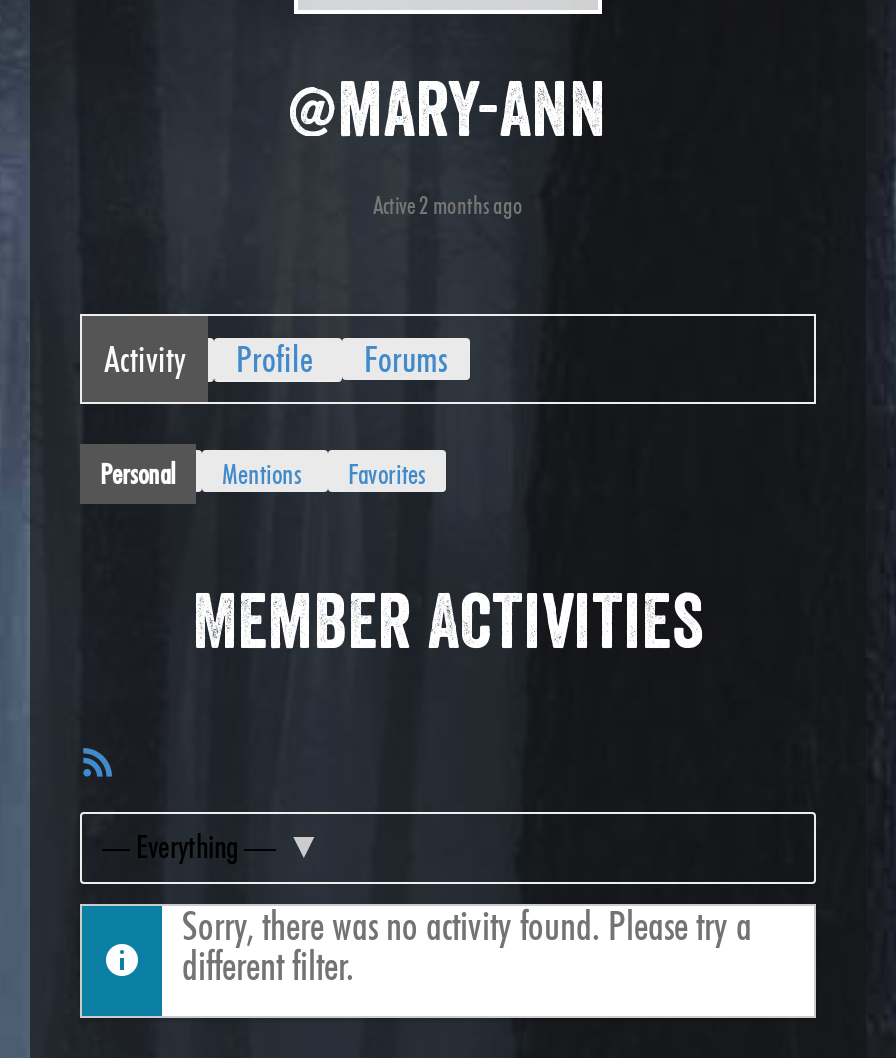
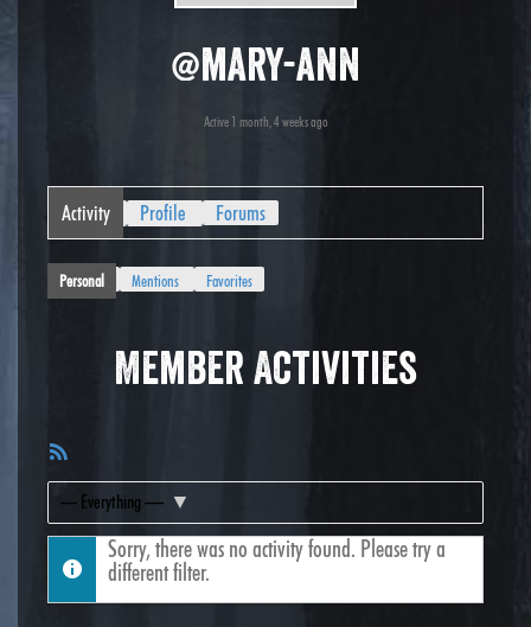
- Active 2 months ago
+ Active 1 month, 4 weeks ago
